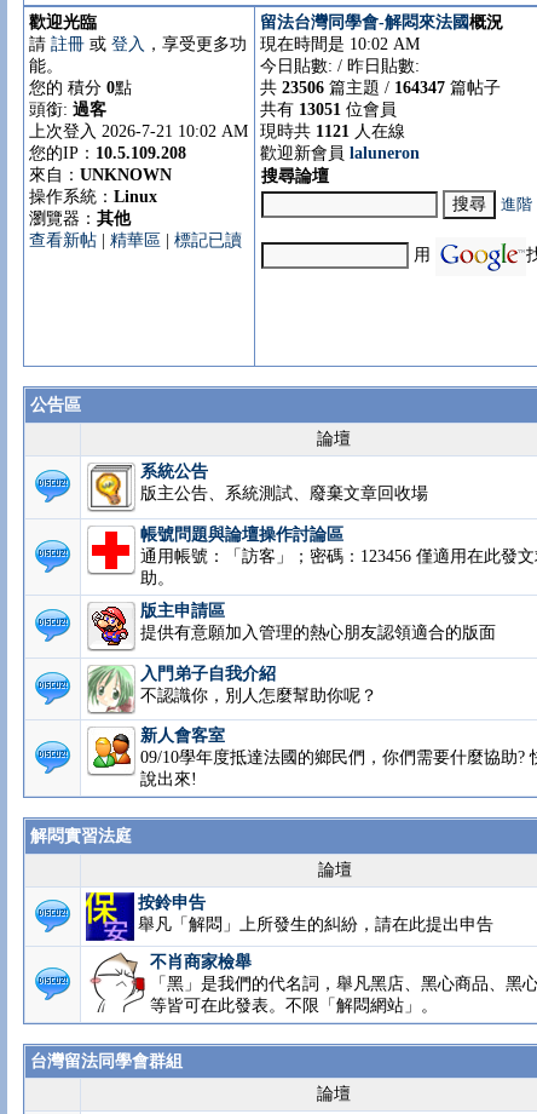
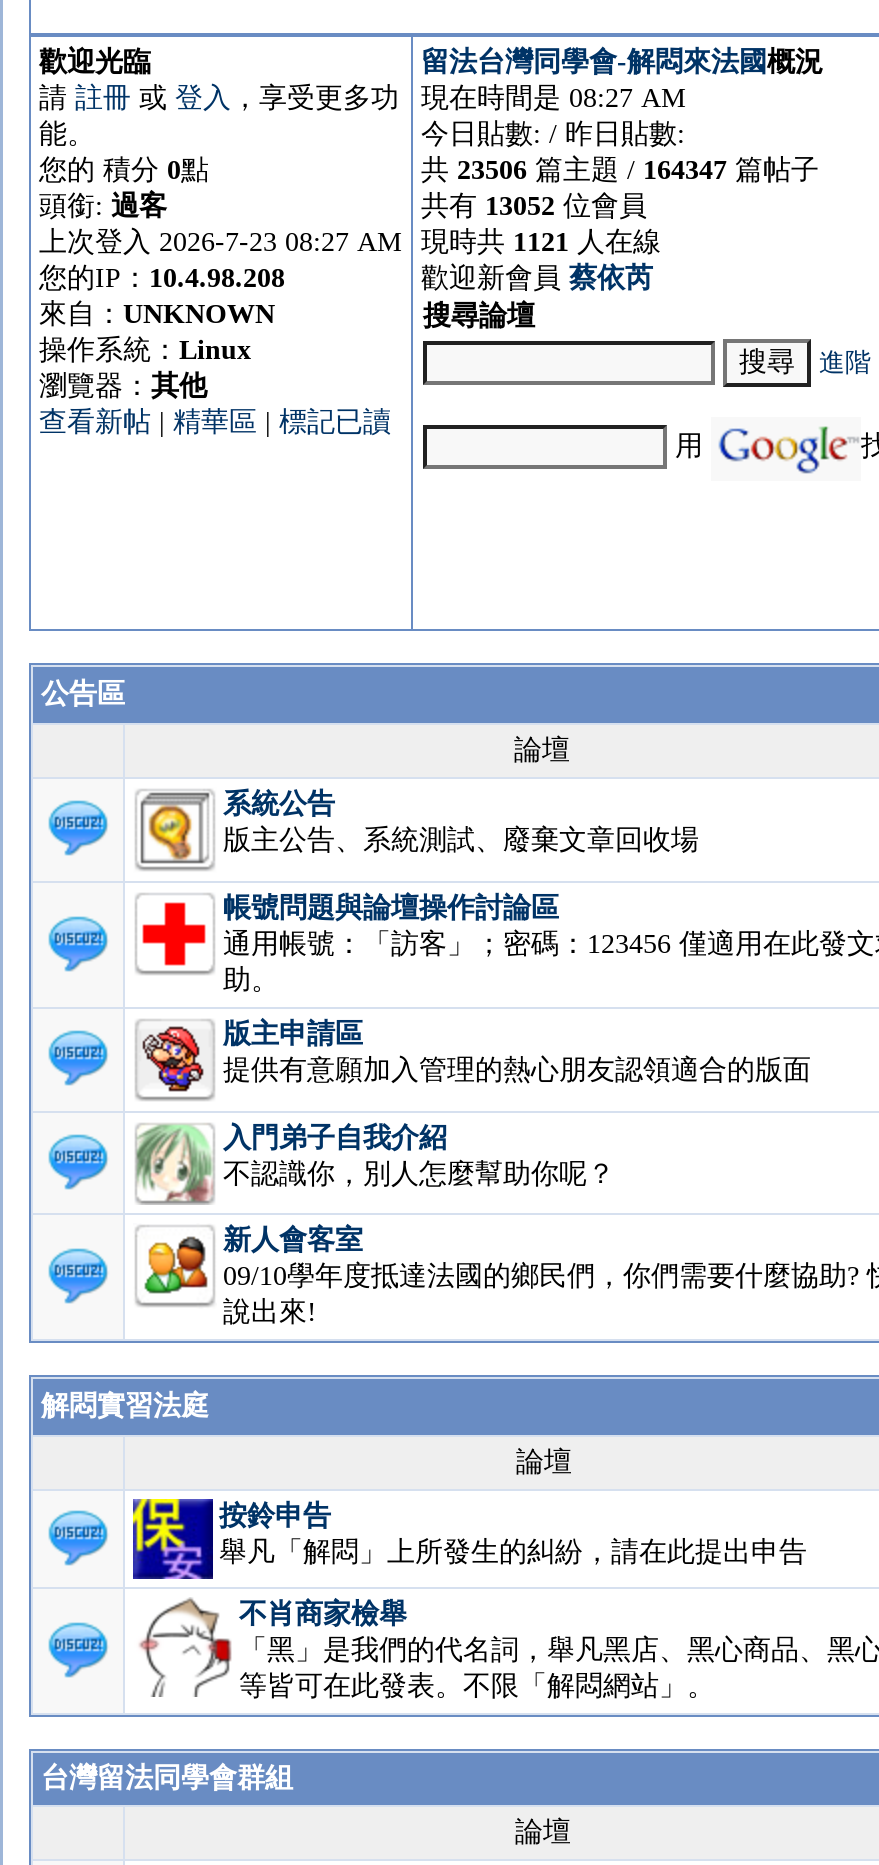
- 現在時間是 10:02 AM
+ 現在時間是 08:27 AM

- 共有13051位會員
+ 共有13052位會員

- 上次登入 2026-7-21 10:02 AM 現時共1121人在線
+ 上次登入 2026-7-23 08:27 AM 現時共1121人在線

- 您的IP：10.5.109.208
+ 您的IP：10.4.98.208

- 歡迎新會員laluneron
+ 歡迎新會員蔡依芮
